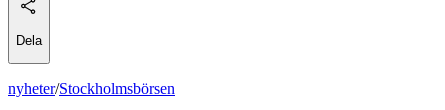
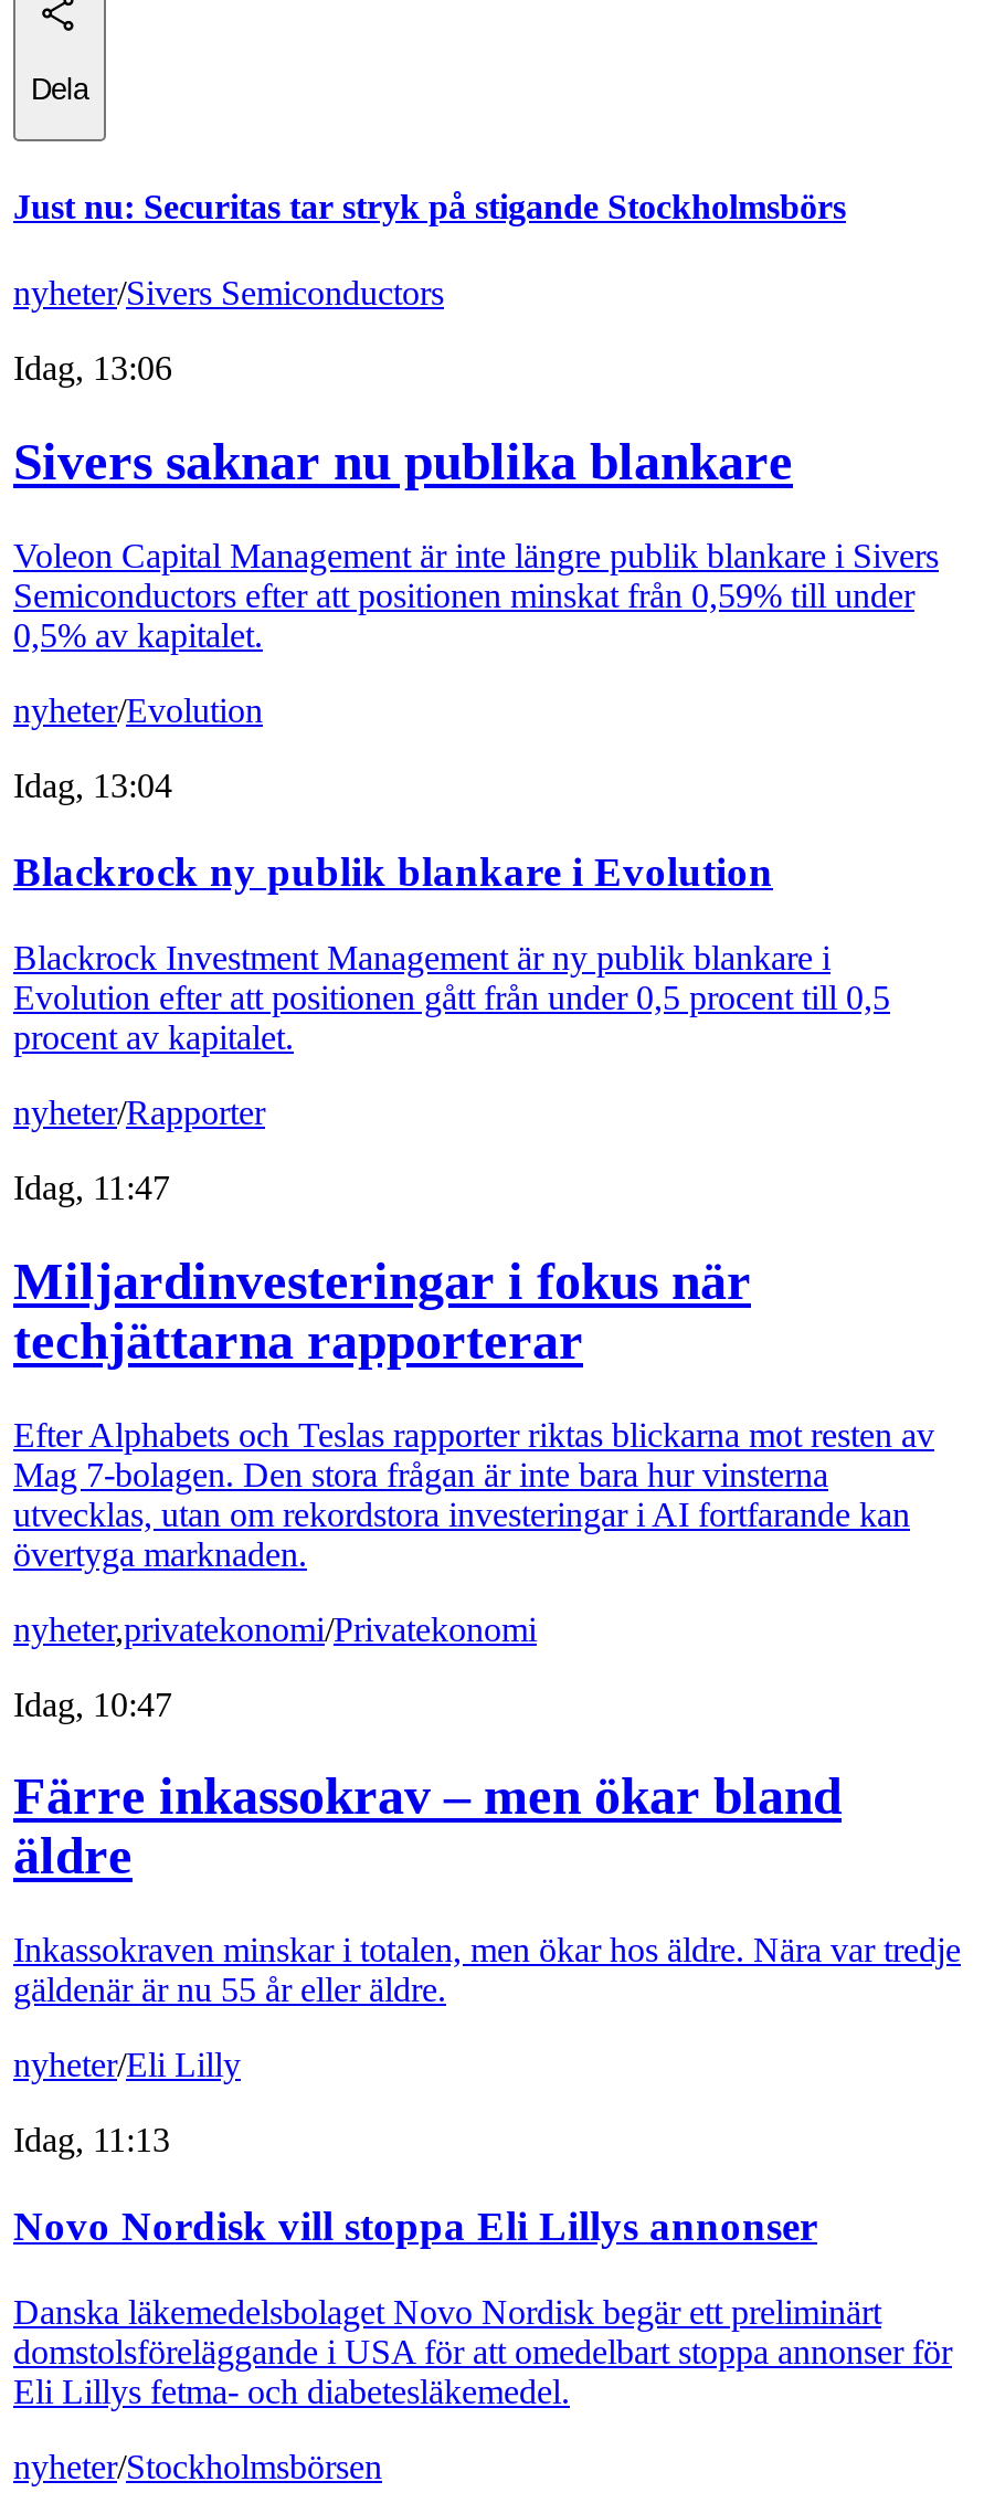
+ Just nu: Securitas tar stryk på stigande Stockholmsbörs
+ nyheter/Sivers Semiconductors
+ Idag, 13:06
+ Sivers saknar nu publika blankare
+ Voleon Capital Management är inte längre publik blankare i Sivers
+ Semiconductors efter att positionen minskat från 0,59% till under
+ 0,5% av kapitalet.
+ nyheter/Evolution
+ Idag, 13:04
+ Blackrock ny publik blankare i Evolution
+ Blackrock Investment Management är ny publik blankare i
+ Evolution efter att positionen gått från under 0,5 procent till 0,5
+ procent av kapitalet.
+ nyheter/Rapporter
+ Idag, 11:47
+ Miljardinvesteringar i fokus när
+ techjättarna rapporterar
+ Efter Alphabets och Teslas rapporter riktas blickarna mot resten av
+ Mag 7-bolagen. Den stora frågan är inte bara hur vinsterna
+ utvecklas, utan om rekordstora investeringar i AI fortfarande kan
+ övertyga marknaden.
+ nyheter,privatekonomi/Privatekonomi
+ Idag, 10:47
+ Färre inkassokrav – men ökar bland
+ äldre
+ Inkassokraven minskar i totalen, men ökar hos äldre. Nära var tredje
+ gäldenär är nu 55 år eller äldre.
+ nyheter/Eli Lilly
+ Idag, 11:13
+ Novo Nordisk vill stoppa Eli Lillys annonser
+ Danska läkemedelsbolaget Novo Nordisk begär ett preliminärt
+ domstolsföreläggande i USA för att omedelbart stoppa annonser för
+ Eli Lillys fetma- och diabetesläkemedel.
